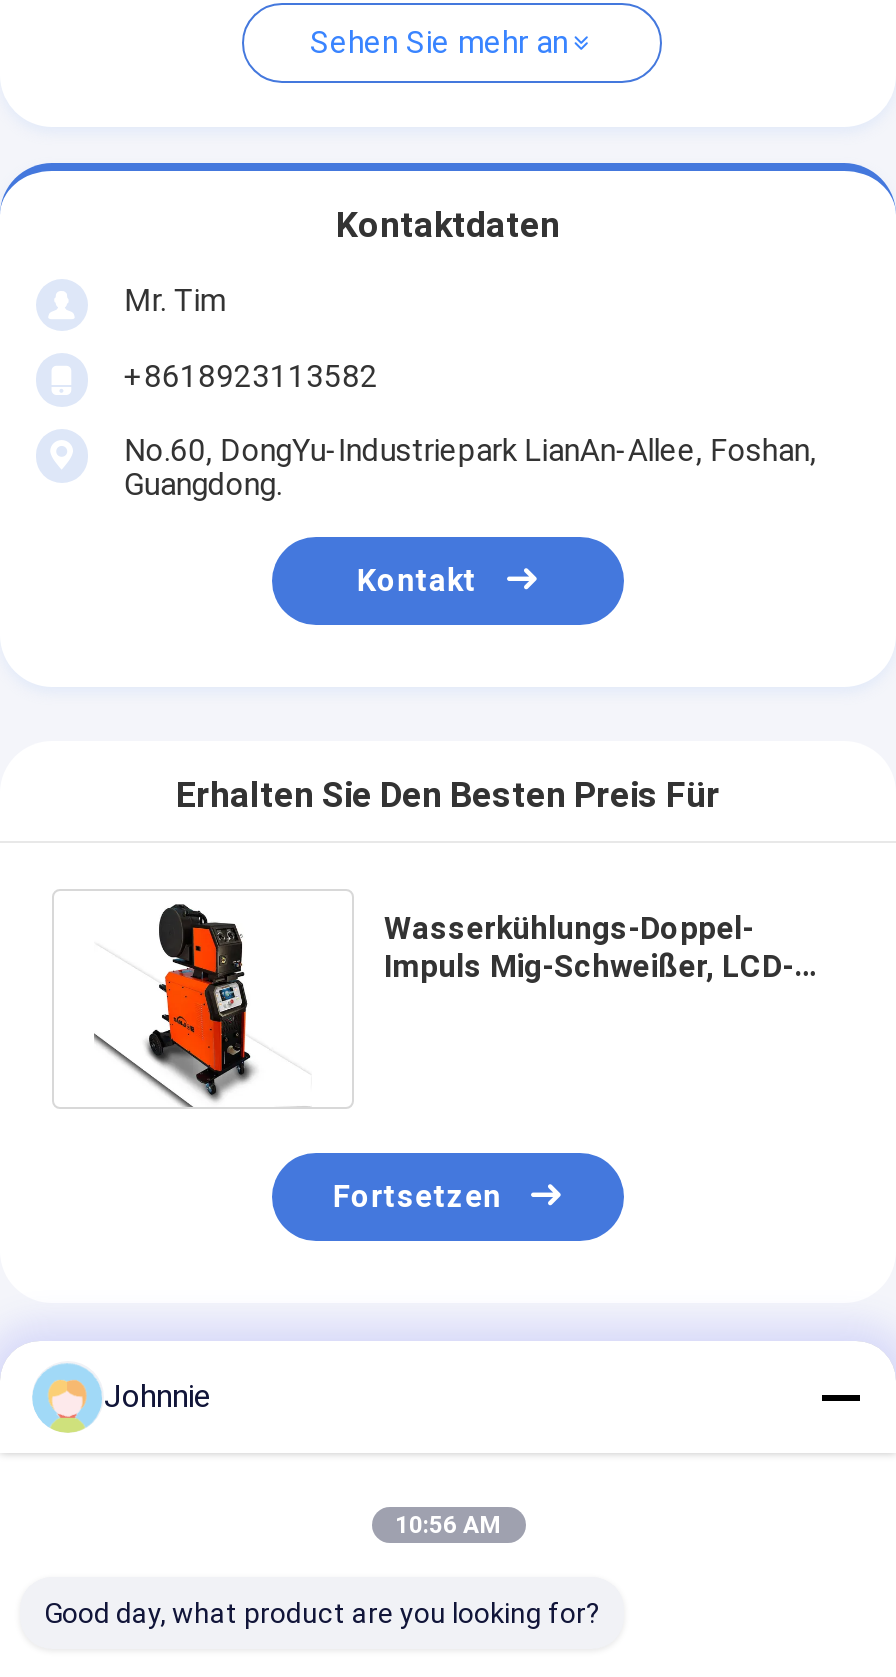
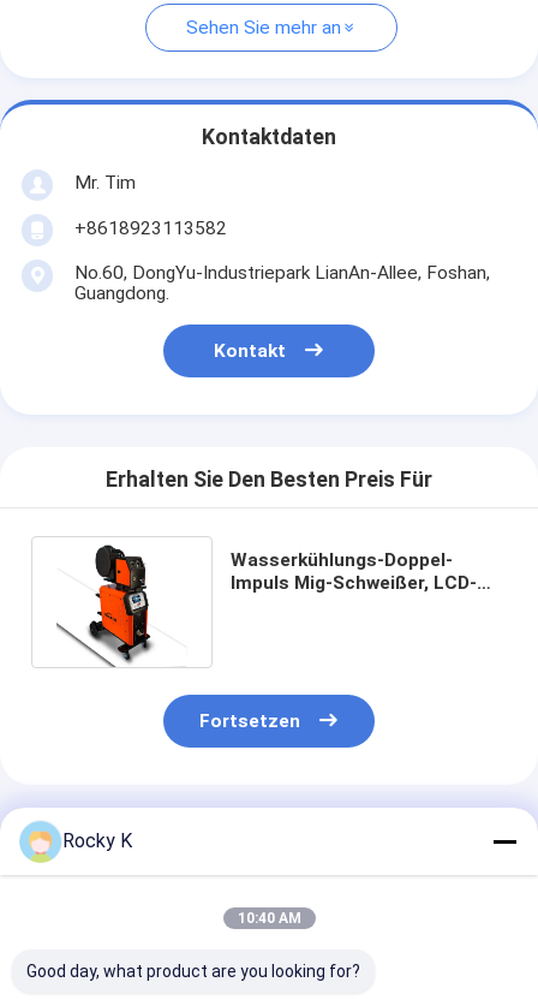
- Johnnie
+ Rocky K

- 10:56 AM
+ 10:40 AM
